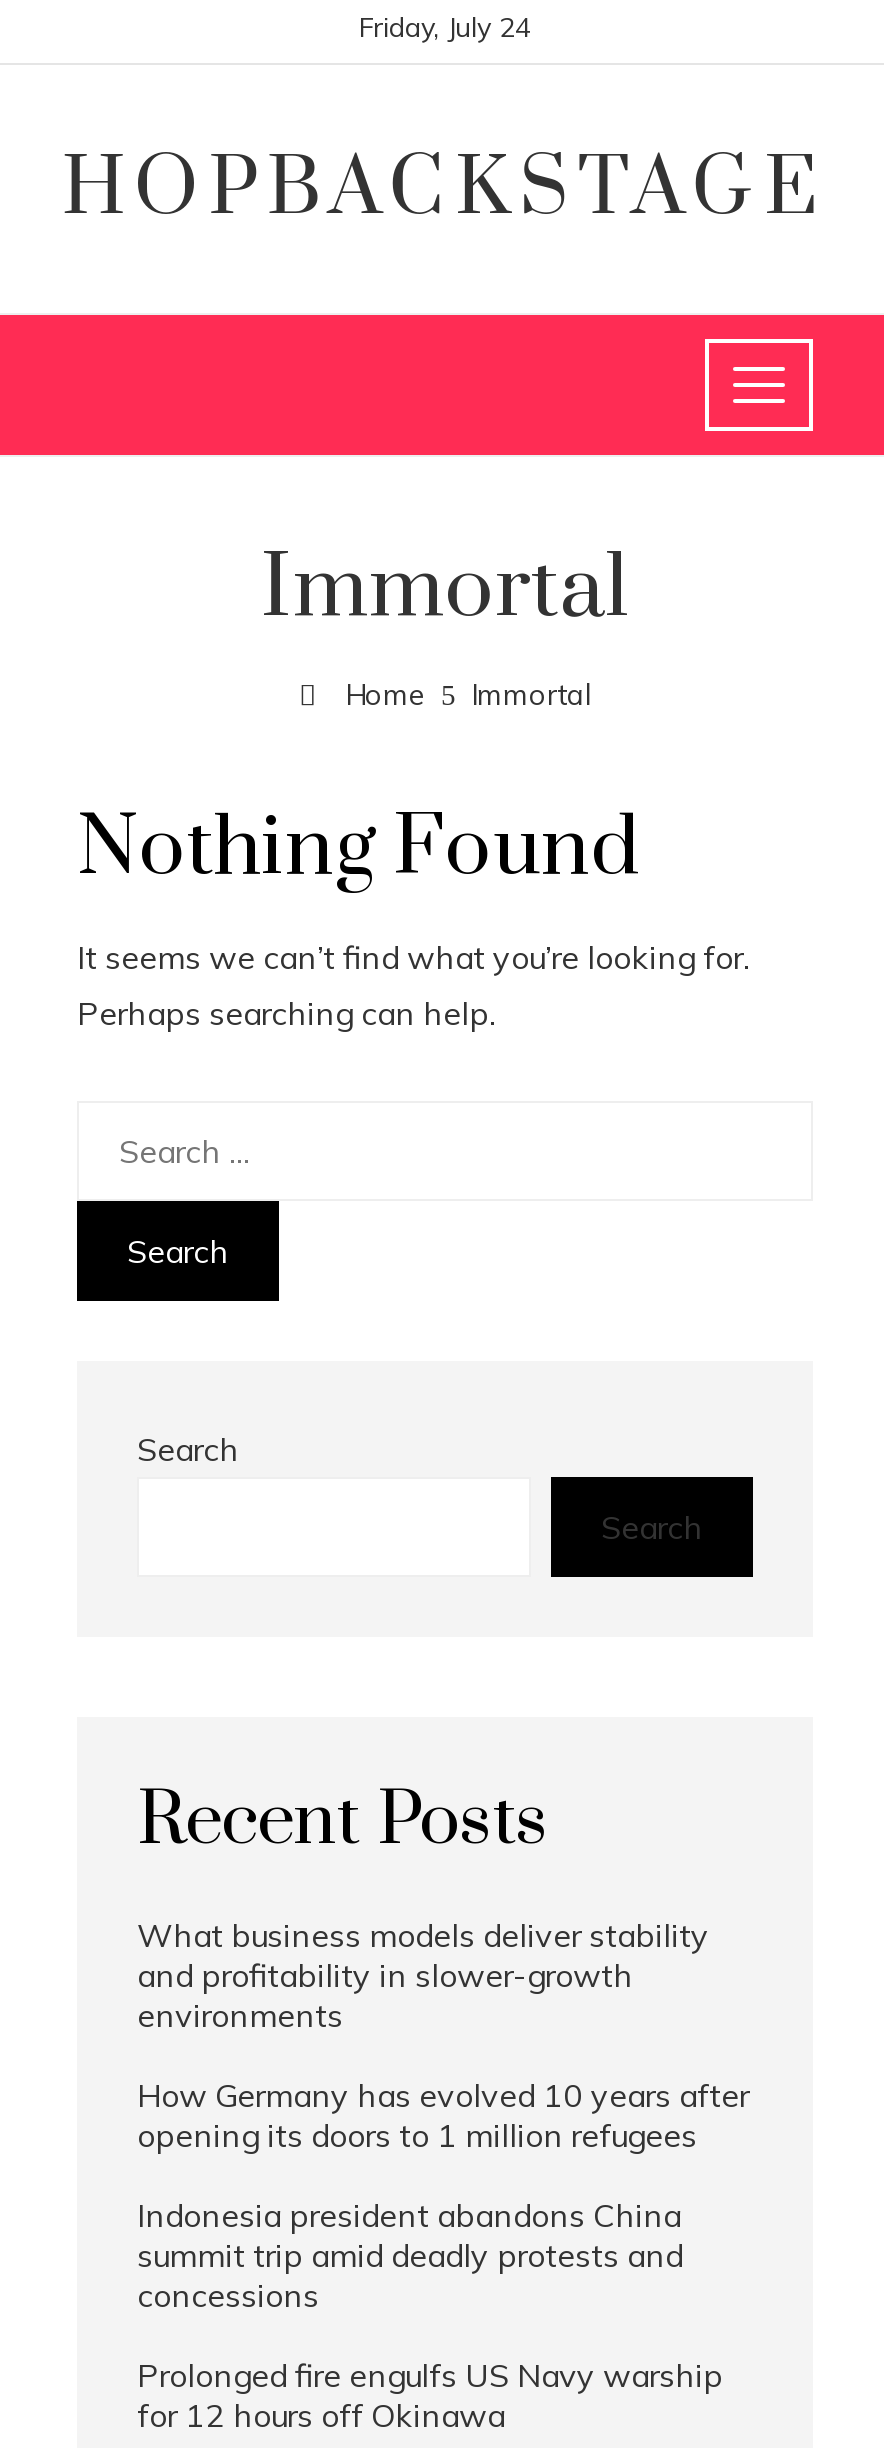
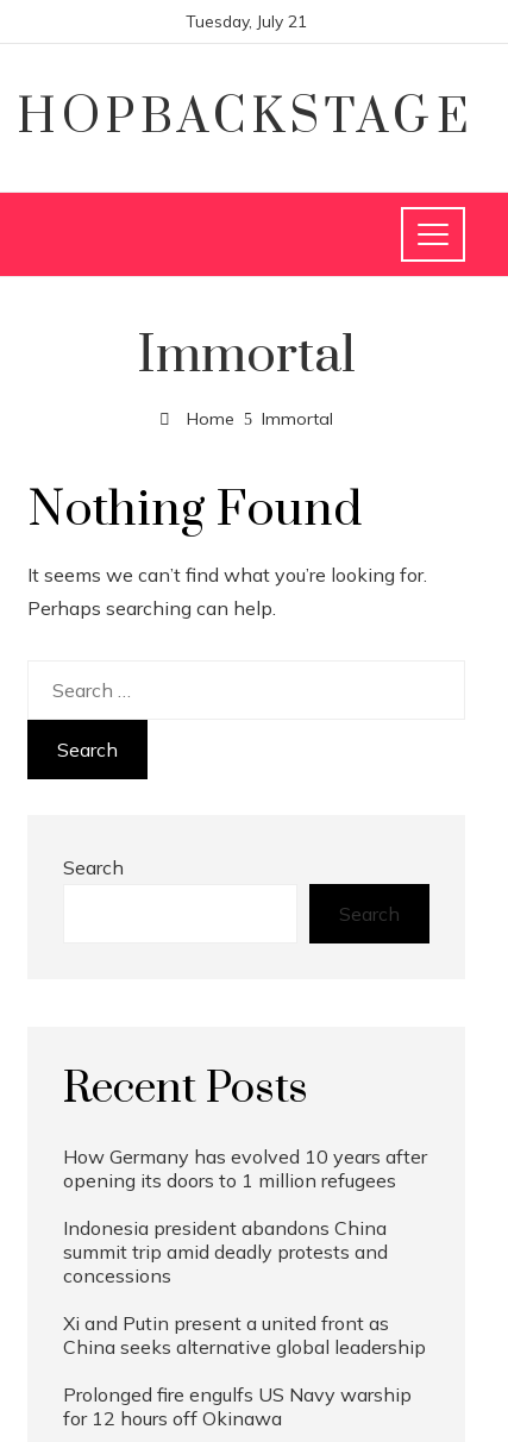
- Friday, July 24
+ Tuesday, July 21

- What business models deliver stability
- and profitability in slower-growth
- environments

moved up: How Germany has evolved 10 years after | opening its doors to 1 million refugees | Indonesia president abandons China | summit trip amid deadly protests and | concessions

+ Xi and Putin present a united front as
+ China seeks alternative global leadership
